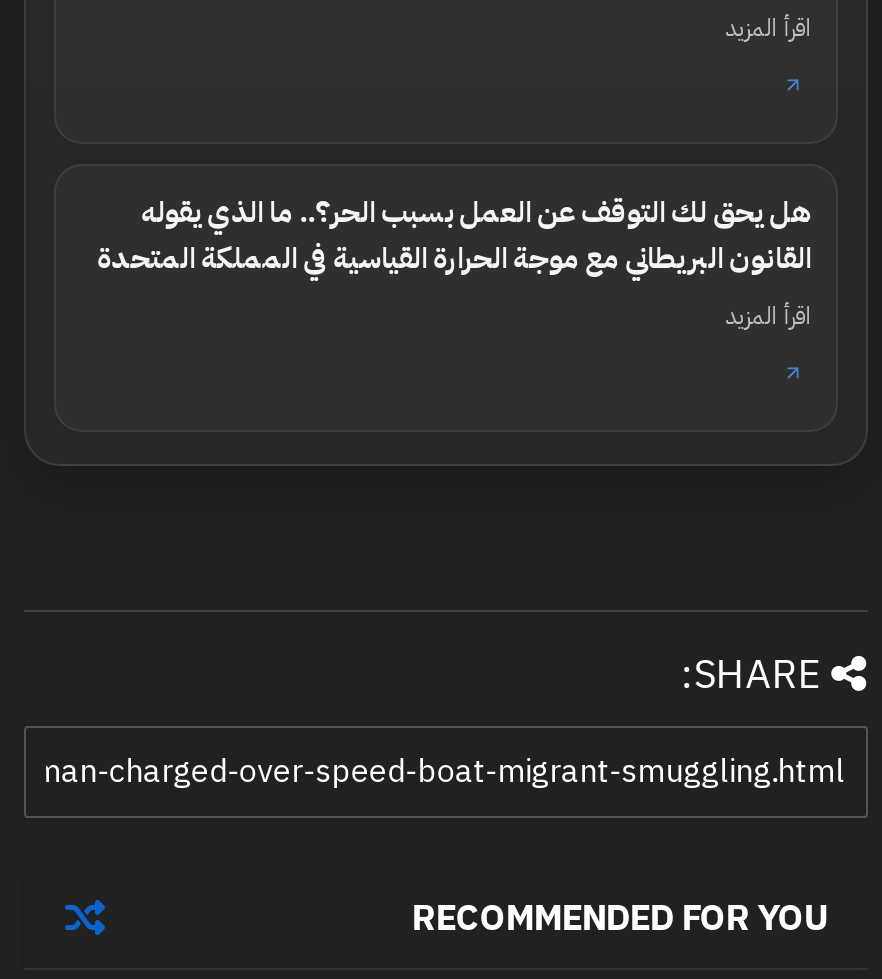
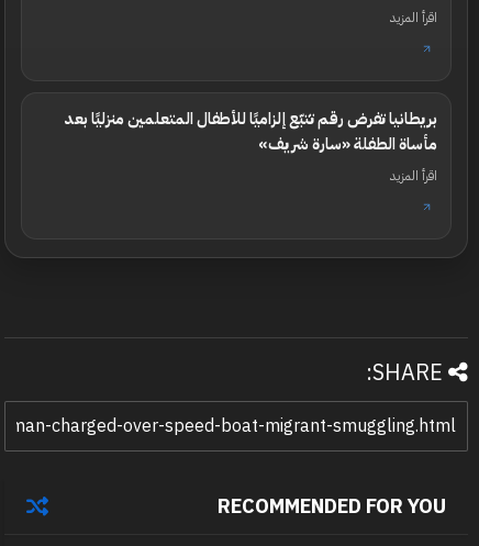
- هل يحق لك التوقف عن العمل بسبب الحر؟.. ما الذي يقوله
- القانون البريطاني مع موجة الحرارة القياسية في المملكة المتحدة
+ بريطانيا تفرض رقم تتبّع إلزاميًا للأطفال المتعلمين منزليًا بعد
+ مأساة الطفلة «سارة شريف»
